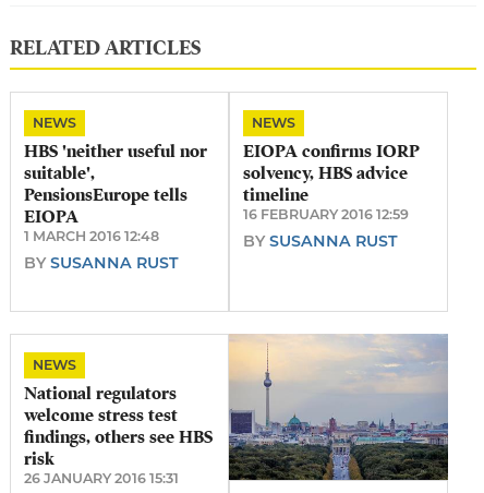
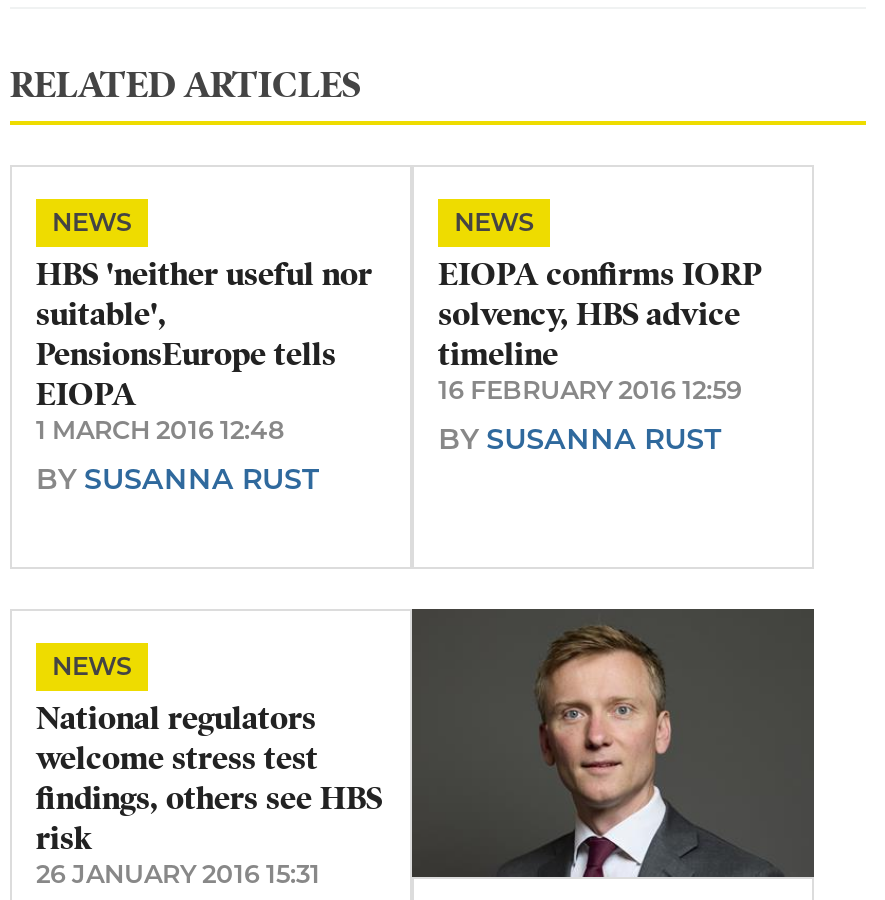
- [image]
+ [image]
